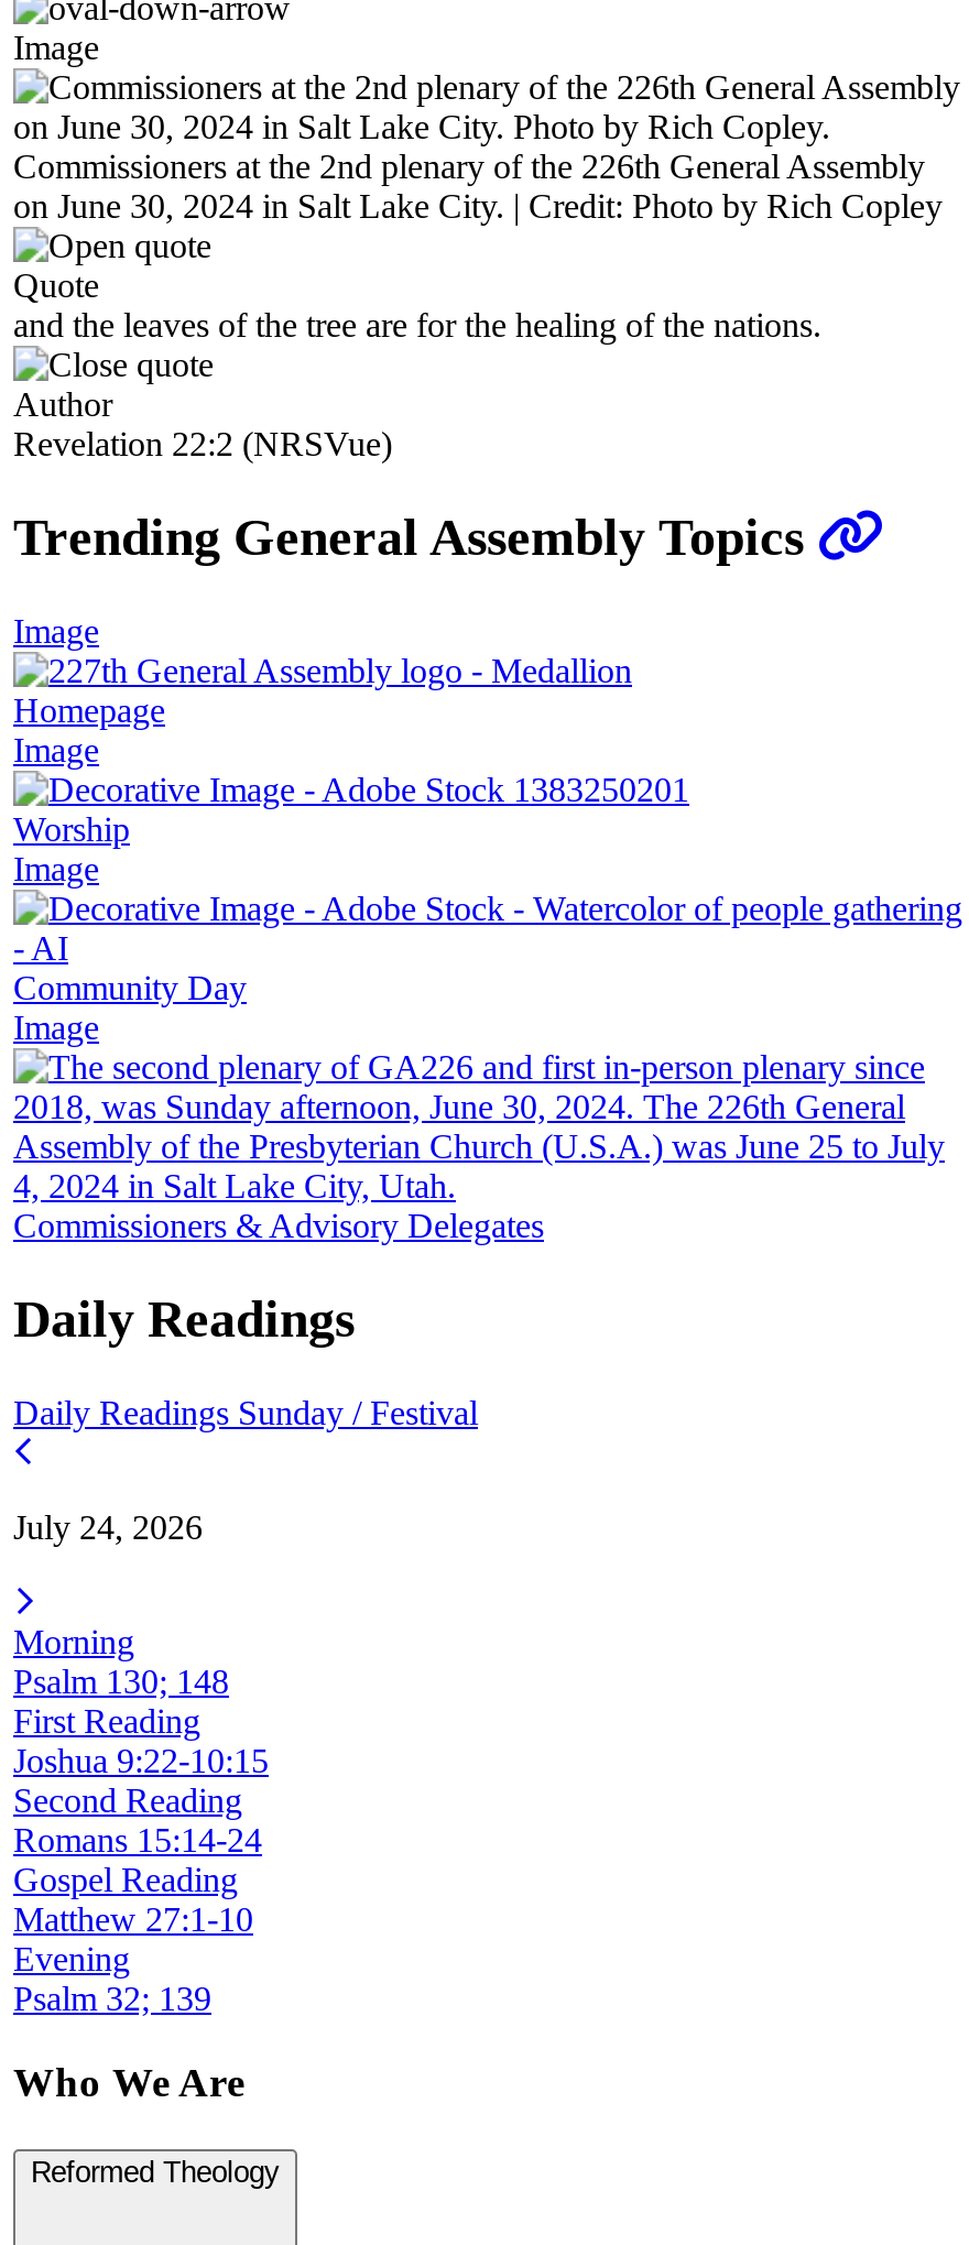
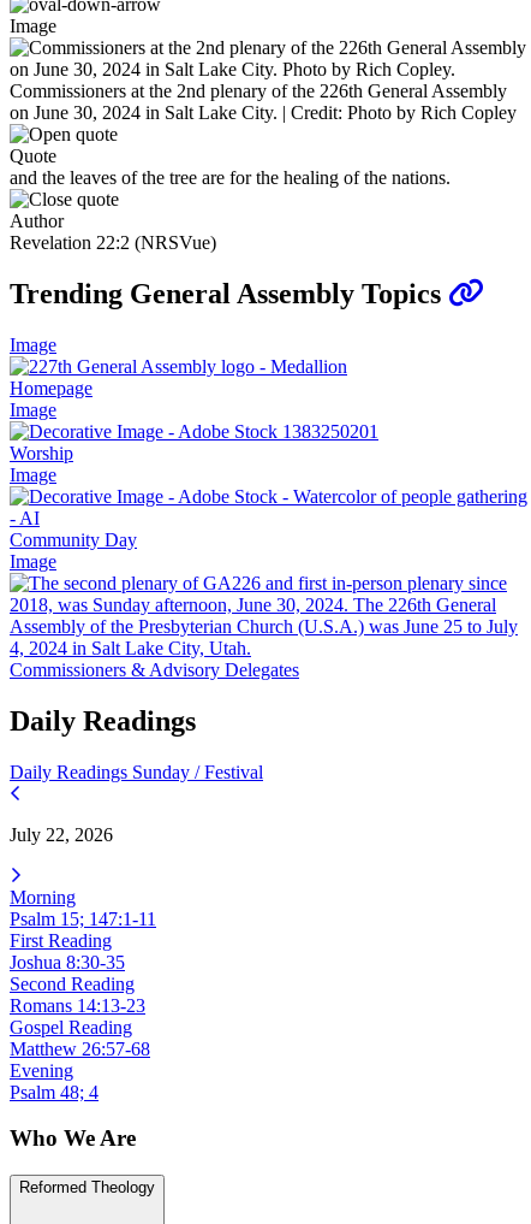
- July 24, 2026
+ July 22, 2026

- Psalm 130; 148
+ Psalm 15; 147:1-11

- Joshua 9:22-10:15
+ Joshua 8:30-35

- Romans 15:14-24
+ Romans 14:13-23

- Matthew 27:1-10
+ Matthew 26:57-68

- Psalm 32; 139
+ Psalm 48; 4
